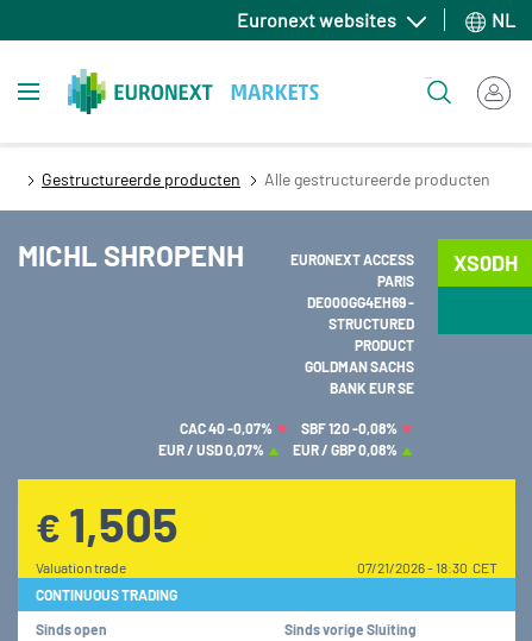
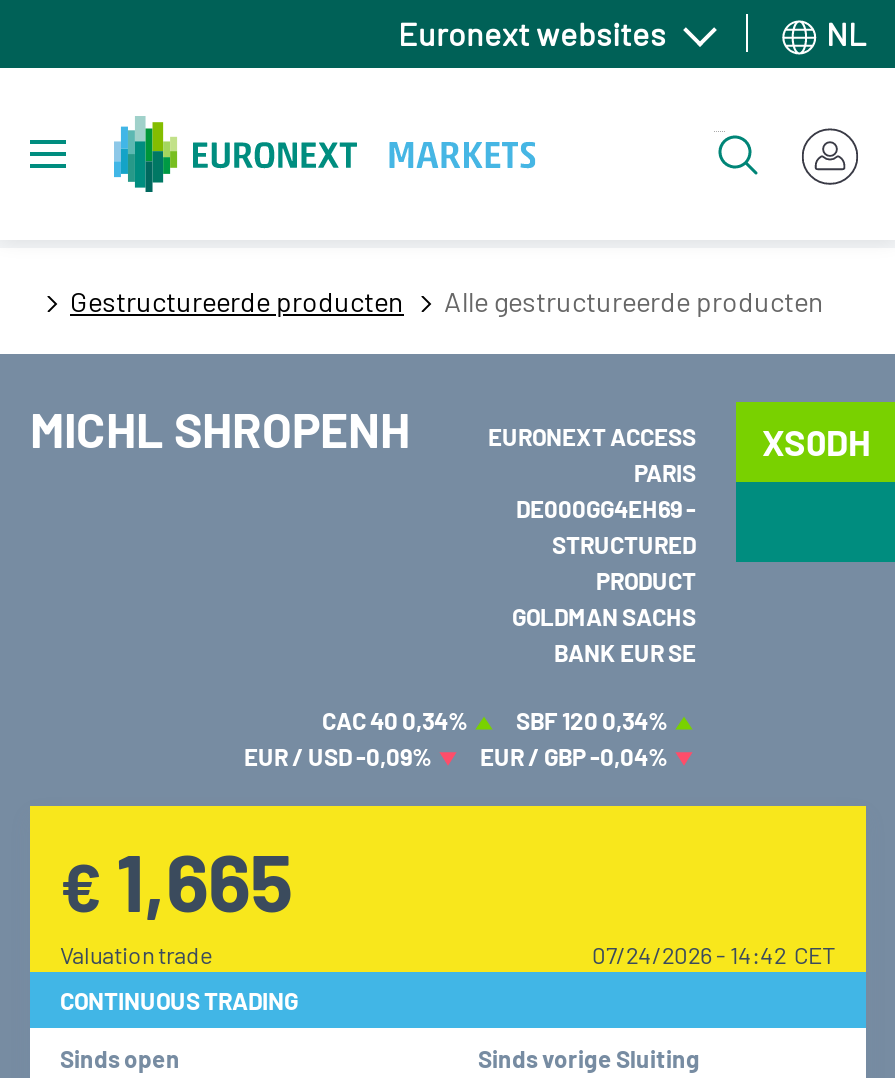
- CAC 40 -0,07%
+ CAC 40 0,34%

- SBF 120 -0,08%
+ SBF 120 0,34%

- EUR / USD 0,07%
+ EUR / USD -0,09%

- EUR / GBP 0,08%
+ EUR / GBP -0,04%

- €1,505
+ €1,665

- 07/21/2026 - 18:30 CET
+ 07/24/2026 - 14:42 CET
